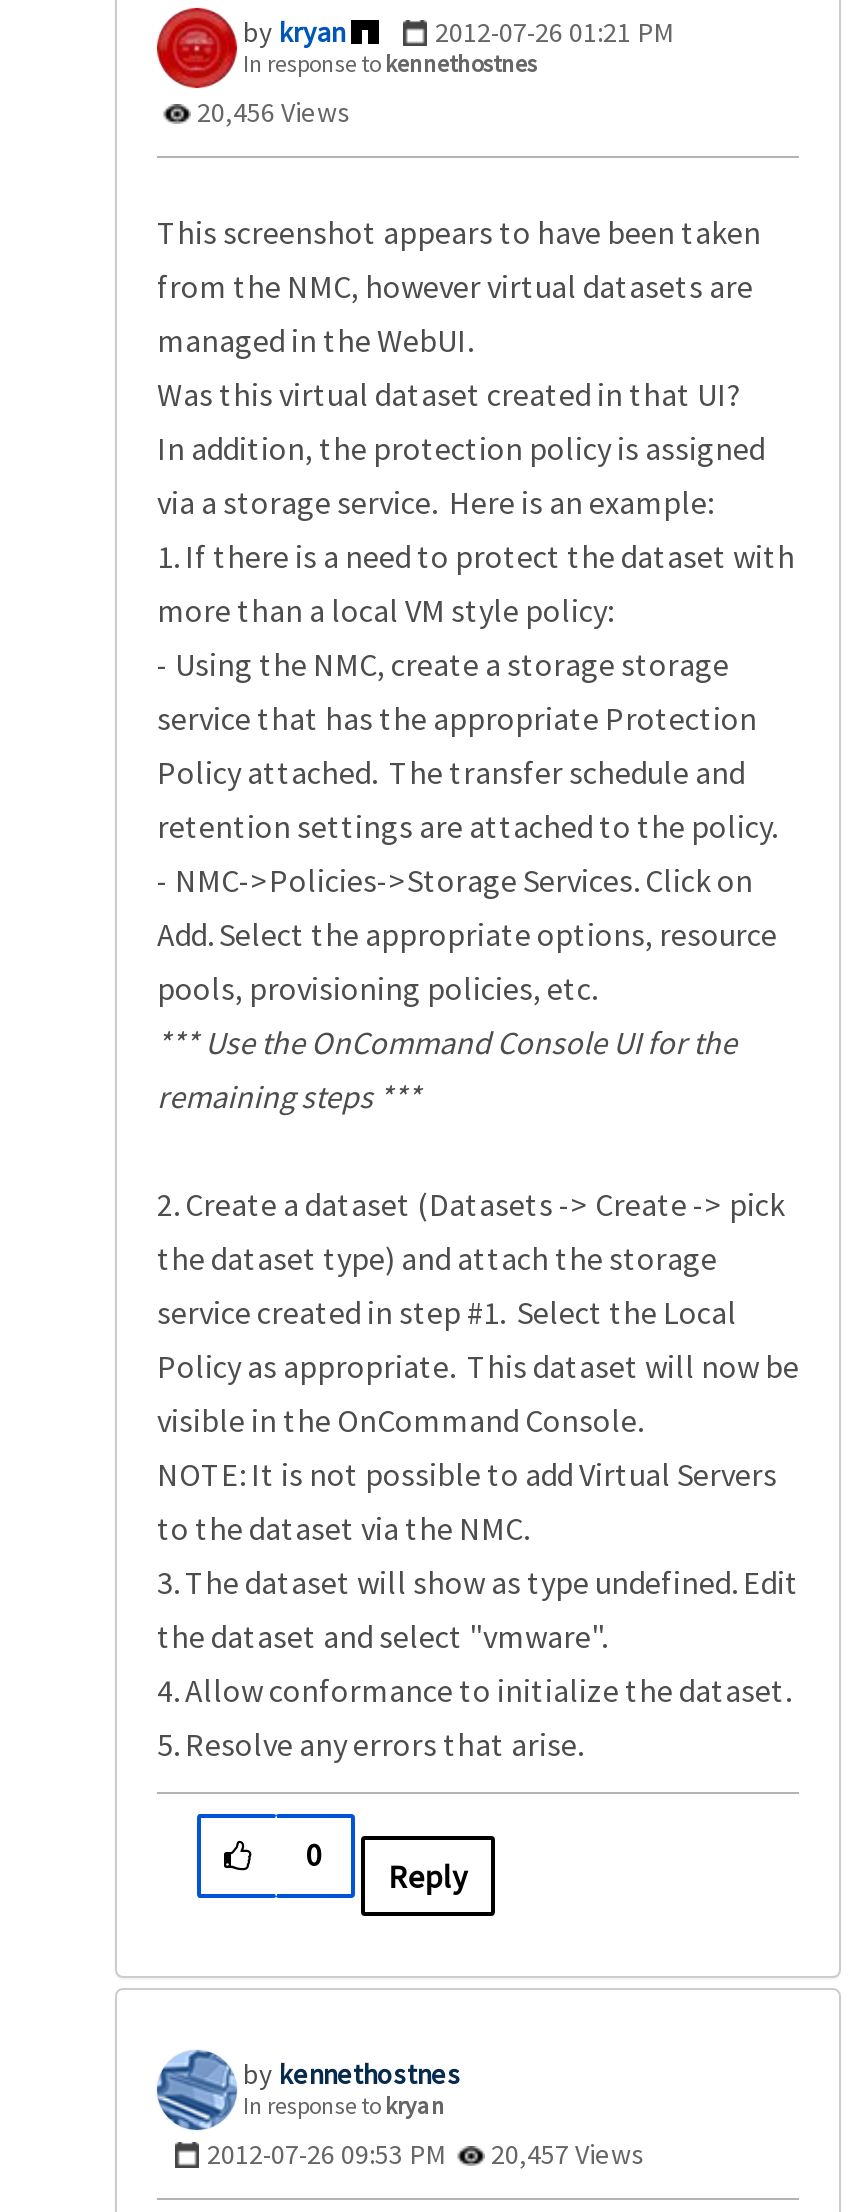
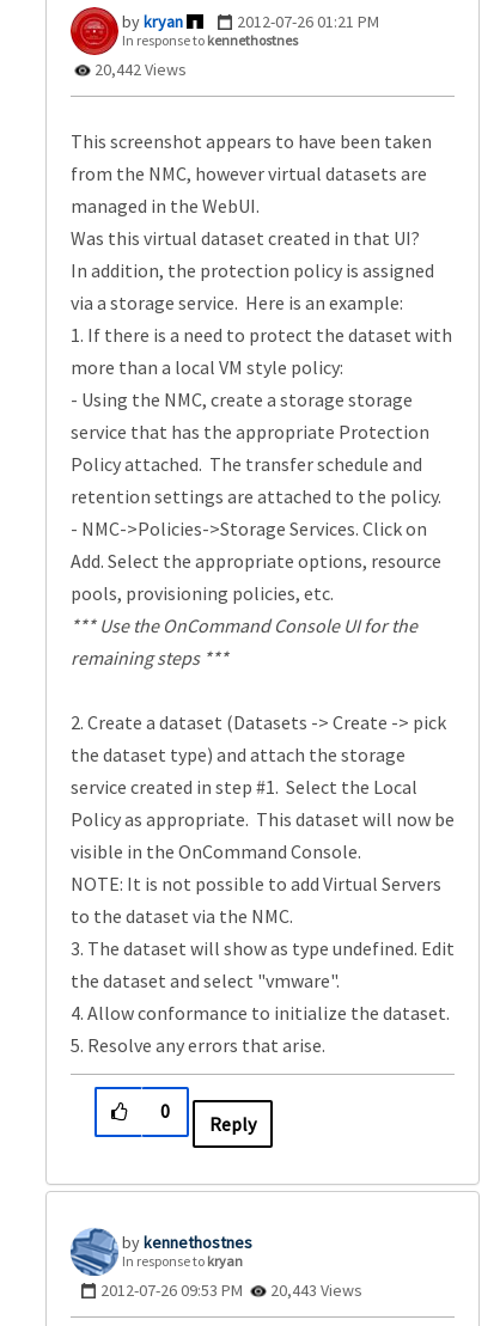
- 20,456 Views
+ 20,442 Views

- 2012-07-26 09:53 PM 20,457 Views
+ 2012-07-26 09:53 PM 20,443 Views
